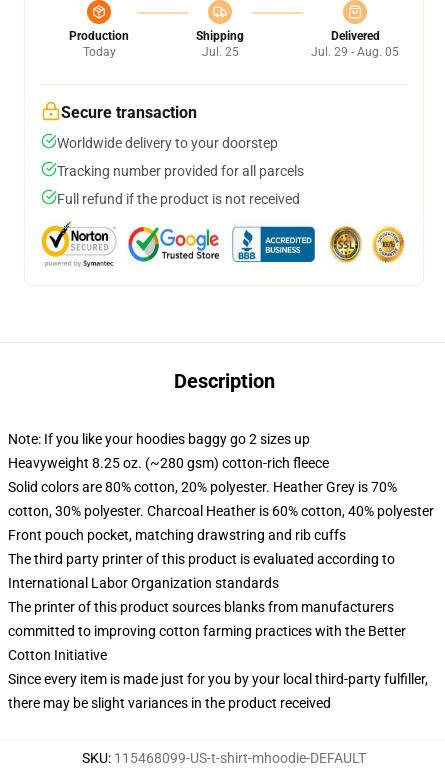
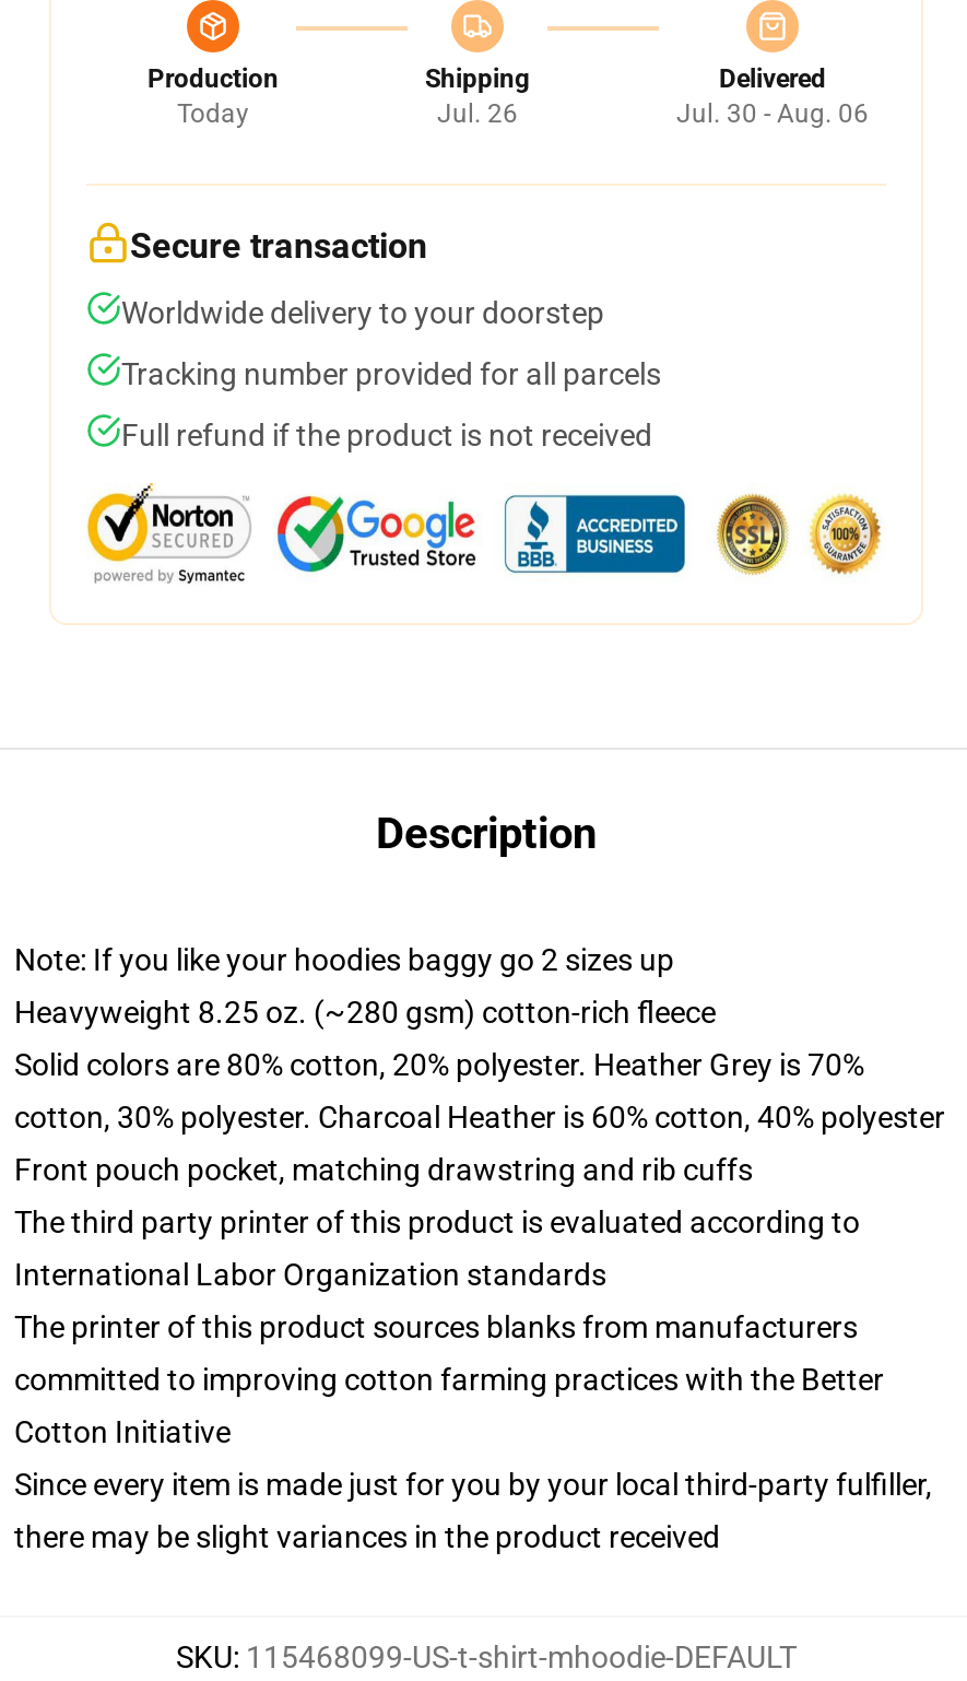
- Jul. 25
+ Jul. 26

- Jul. 29 - Aug. 05
+ Jul. 30 - Aug. 06
